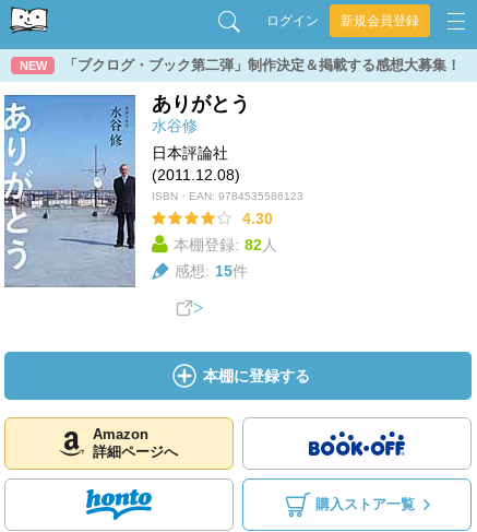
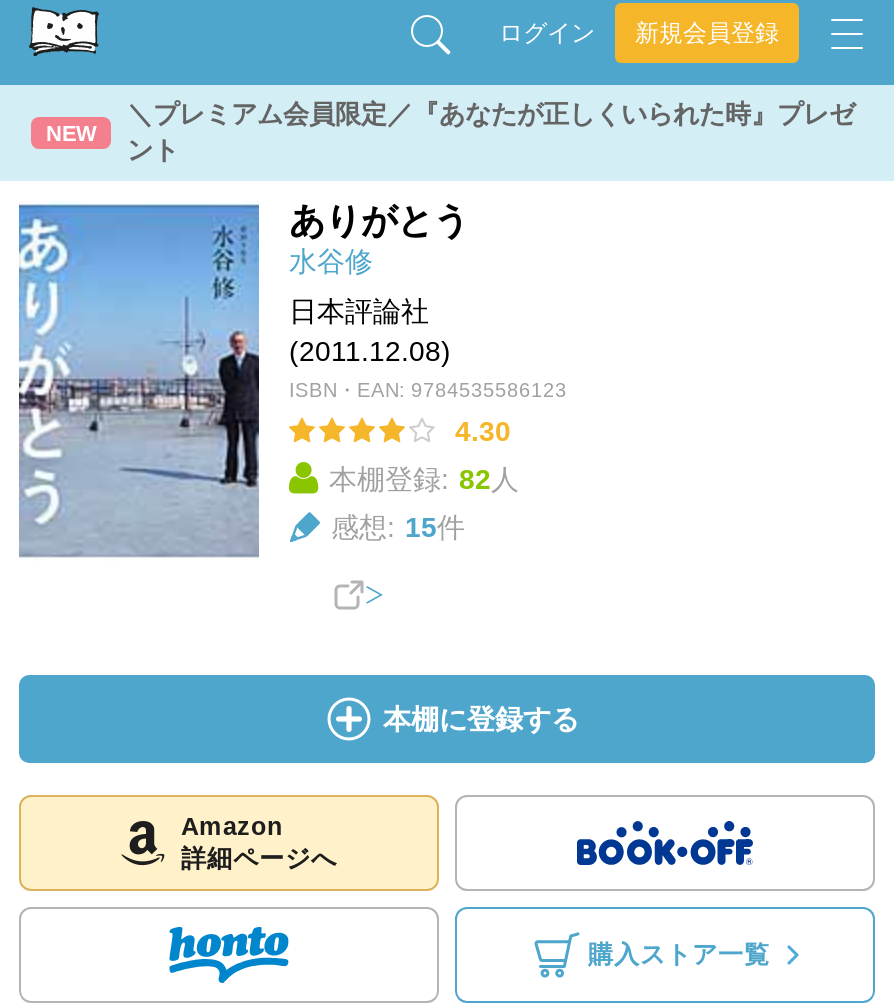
- 「ブクログ・ブック第二弾」制作決定＆掲載する感想大募集！
+ ＼プレミアム会員限定／『あなたが正しくいられた時』プレゼ
+ ント
